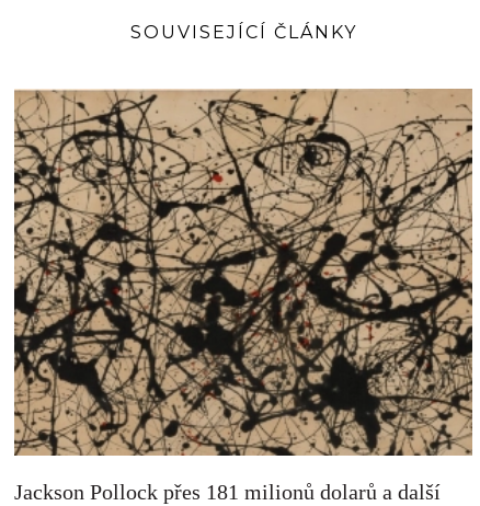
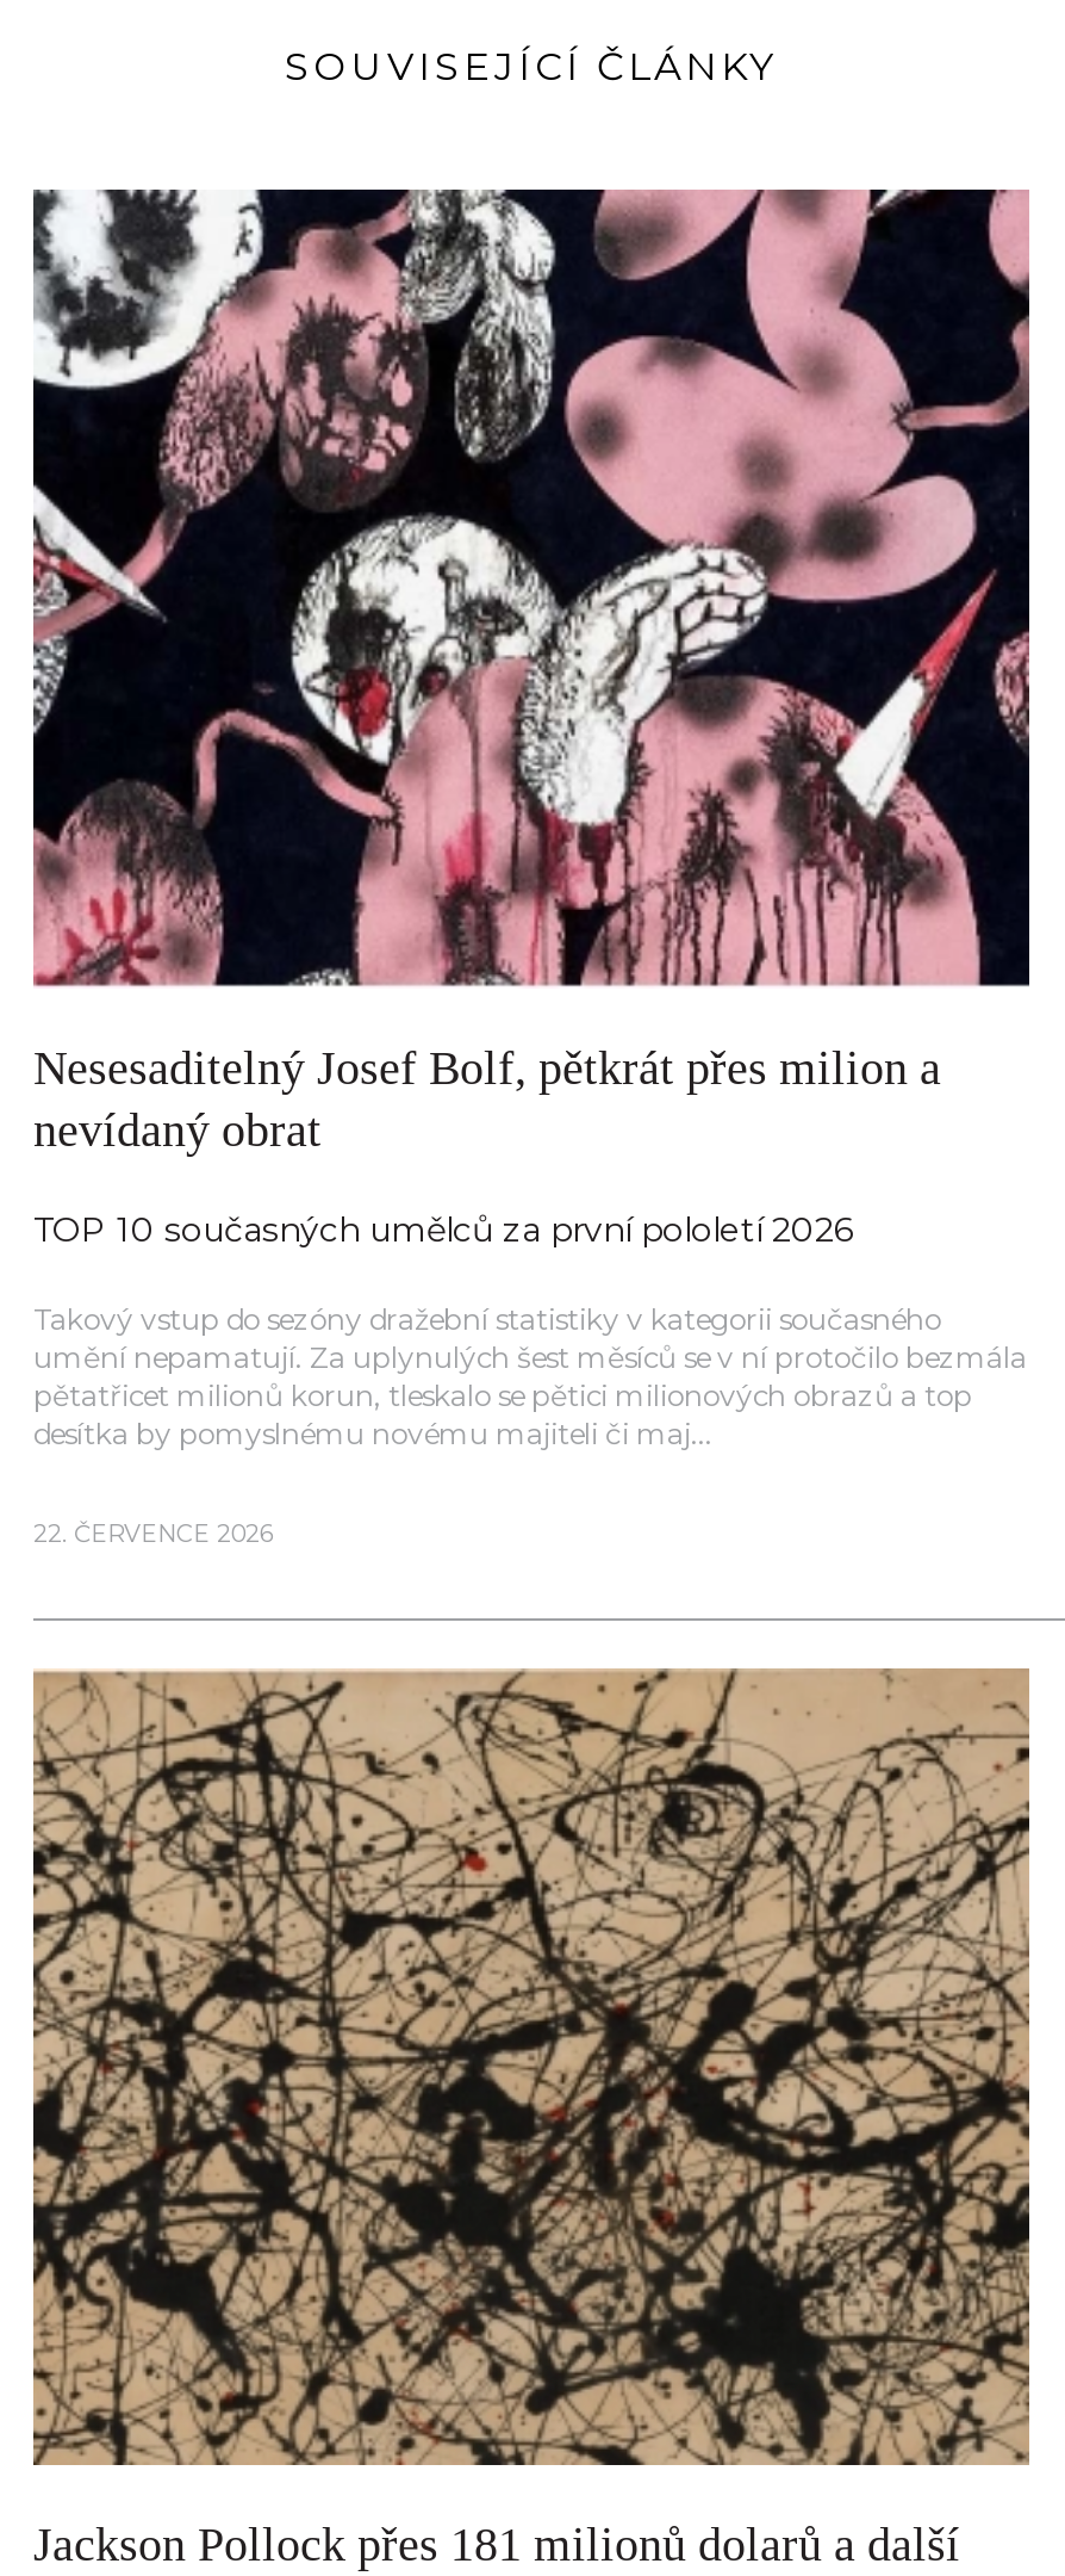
+ [image]
+ Nesesaditelný Josef Bolf, pětkrát přes milion a
+ nevídaný obrat
+ TOP 10 současných umělců za první pololetí 2026
+ Takový vstup do sezóny dražební statistiky v kategorii současného
+ umění nepamatují. Za uplynulých šest měsíců se v ní protočilo bezmála
+ pětatřicet milionů korun, tleskalo se pětici milionových obrazů a top
+ desítka by pomyslnému novému majiteli či maj...
+ 22. ČERVENCE 2026
